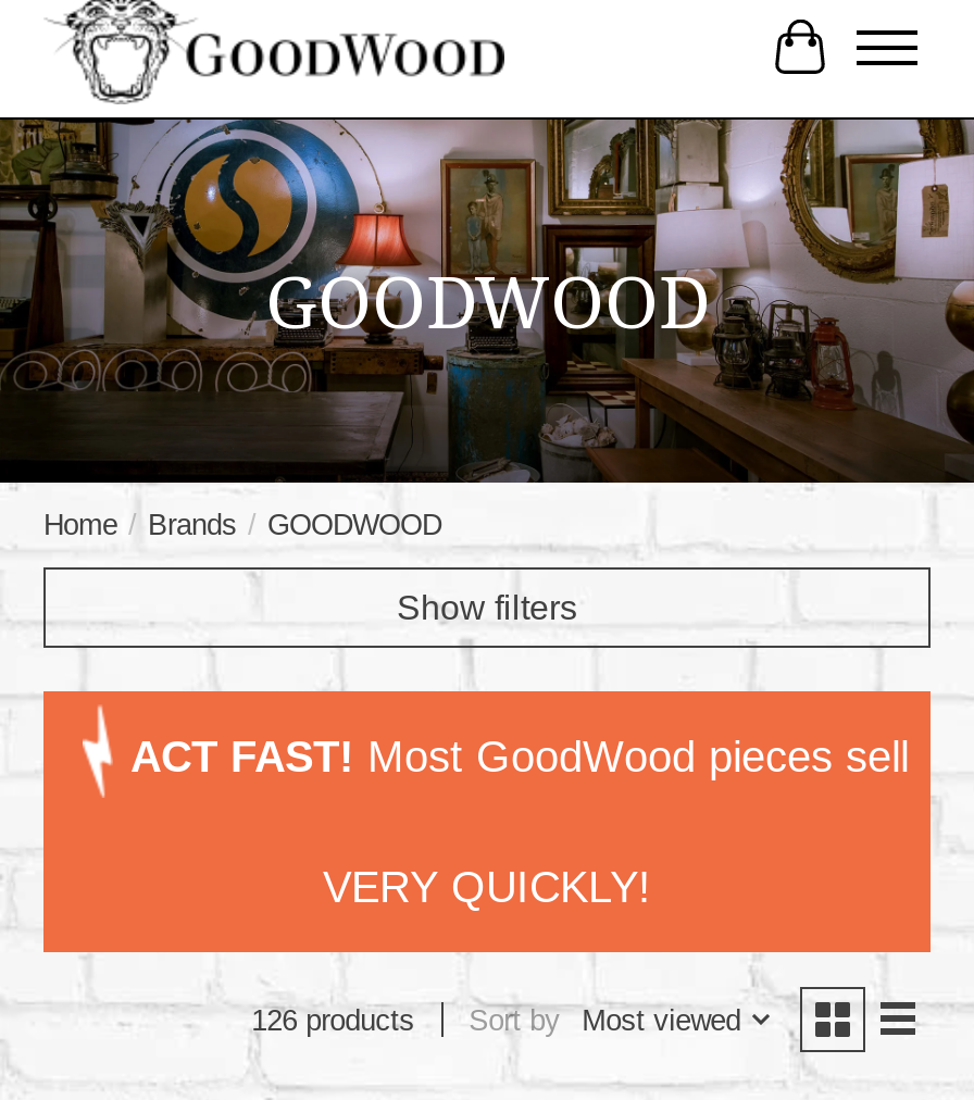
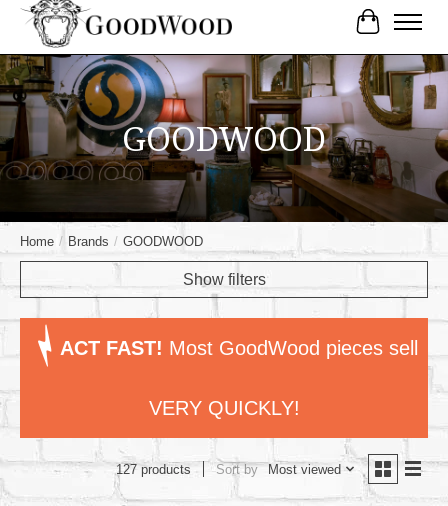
- 126 products Sort by Most viewed
+ 127 products Sort by Most viewed
